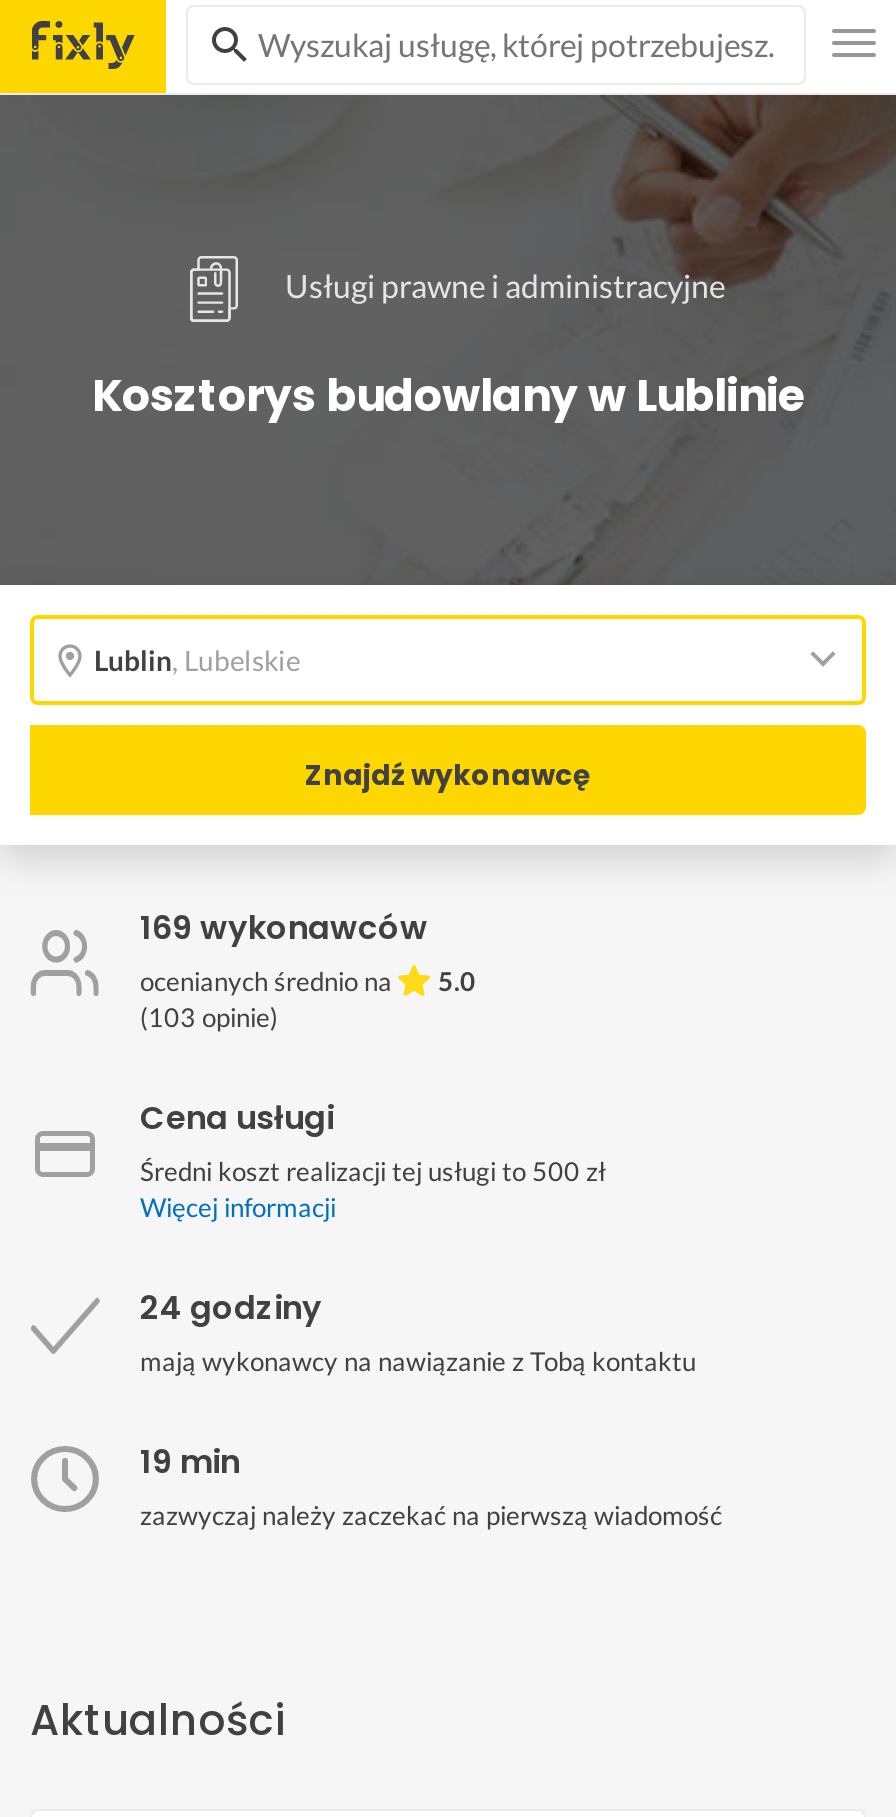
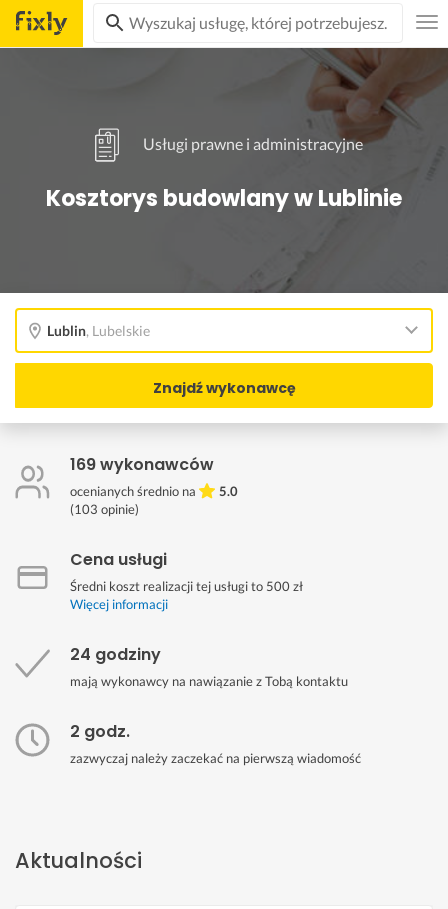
- 19 min
+ 2 godz.
